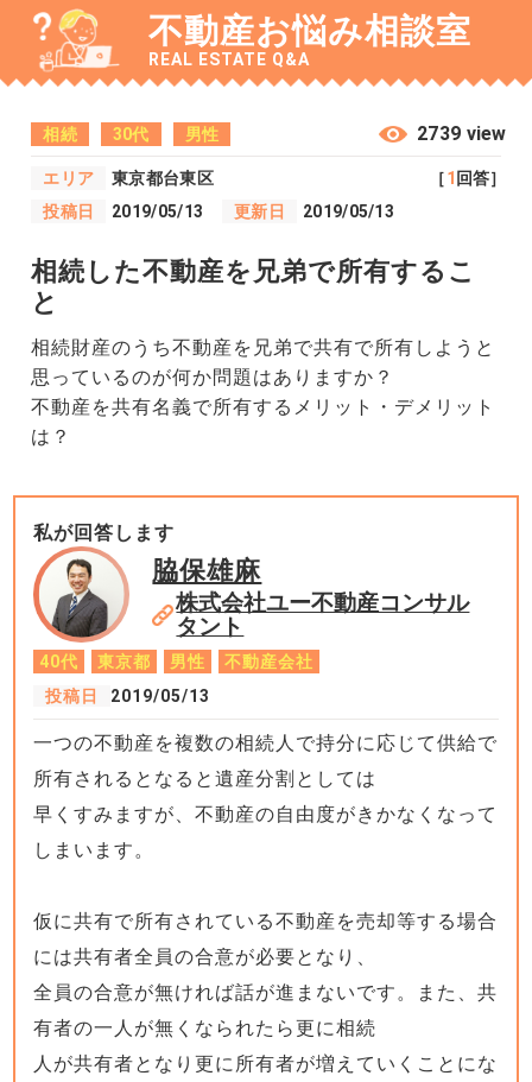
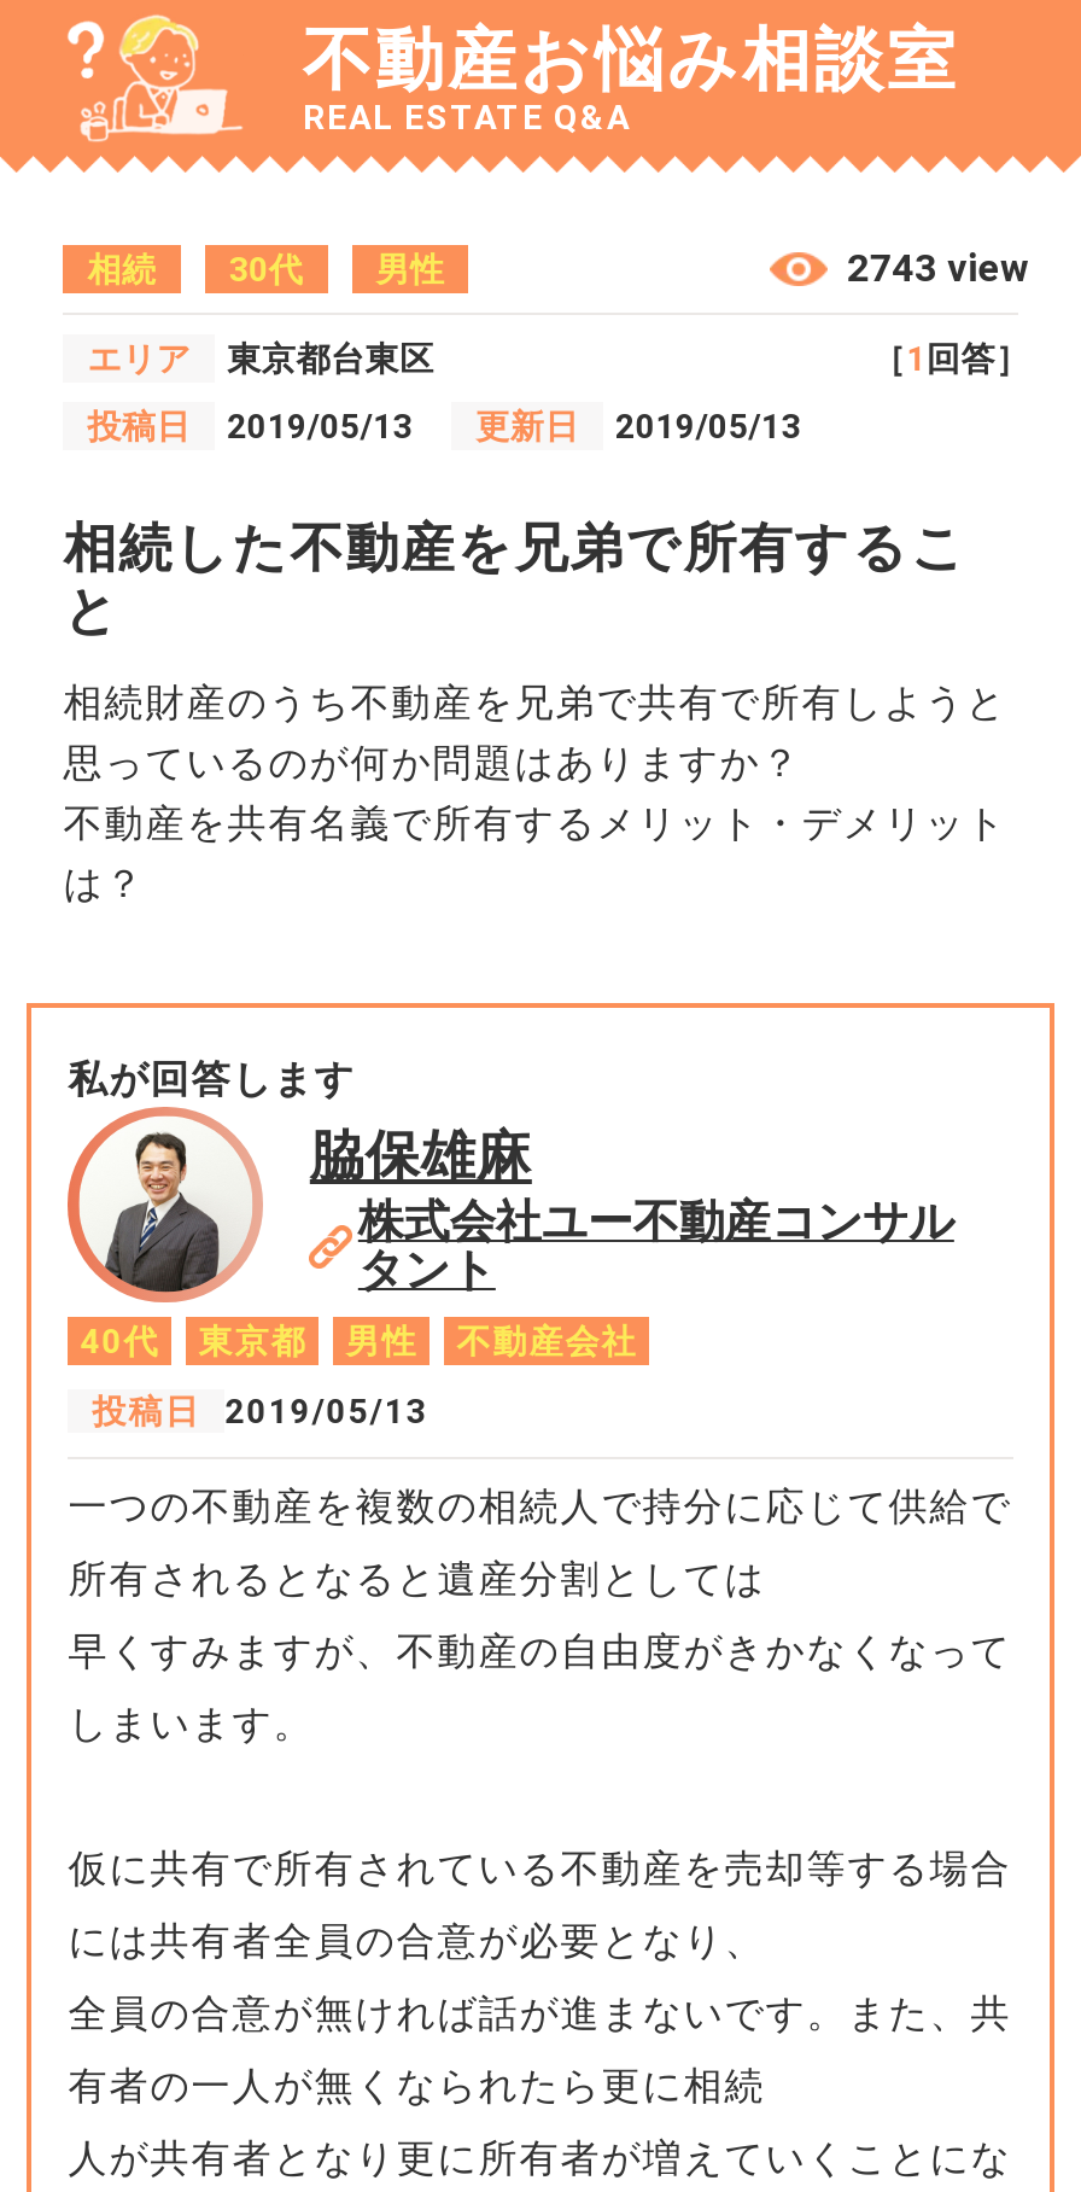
- 2739 view
+ 2743 view
